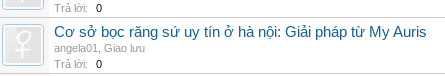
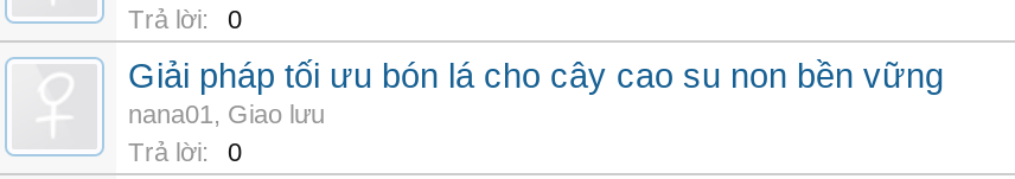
- Cơ sở bọc răng sứ uy tín ở hà nội: Giải pháp từ My Auris
- angela01, Giao lưu
+ Giải pháp tối ưu bón lá cho cây cao su non bền vững
+ nana01, Giao lưu
